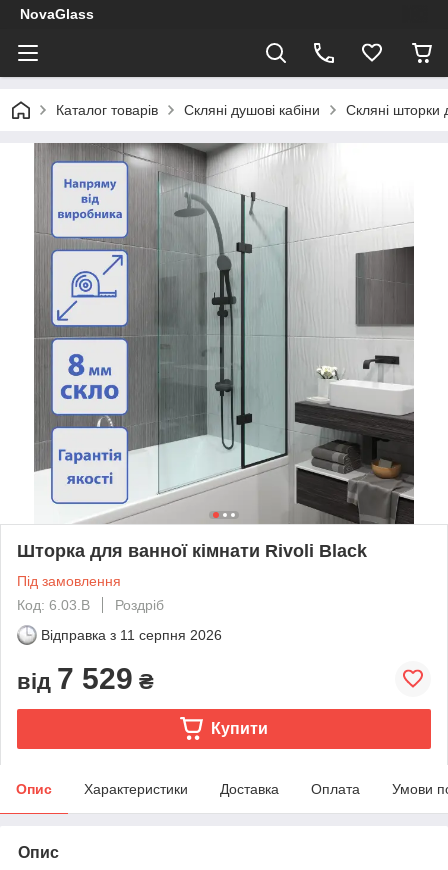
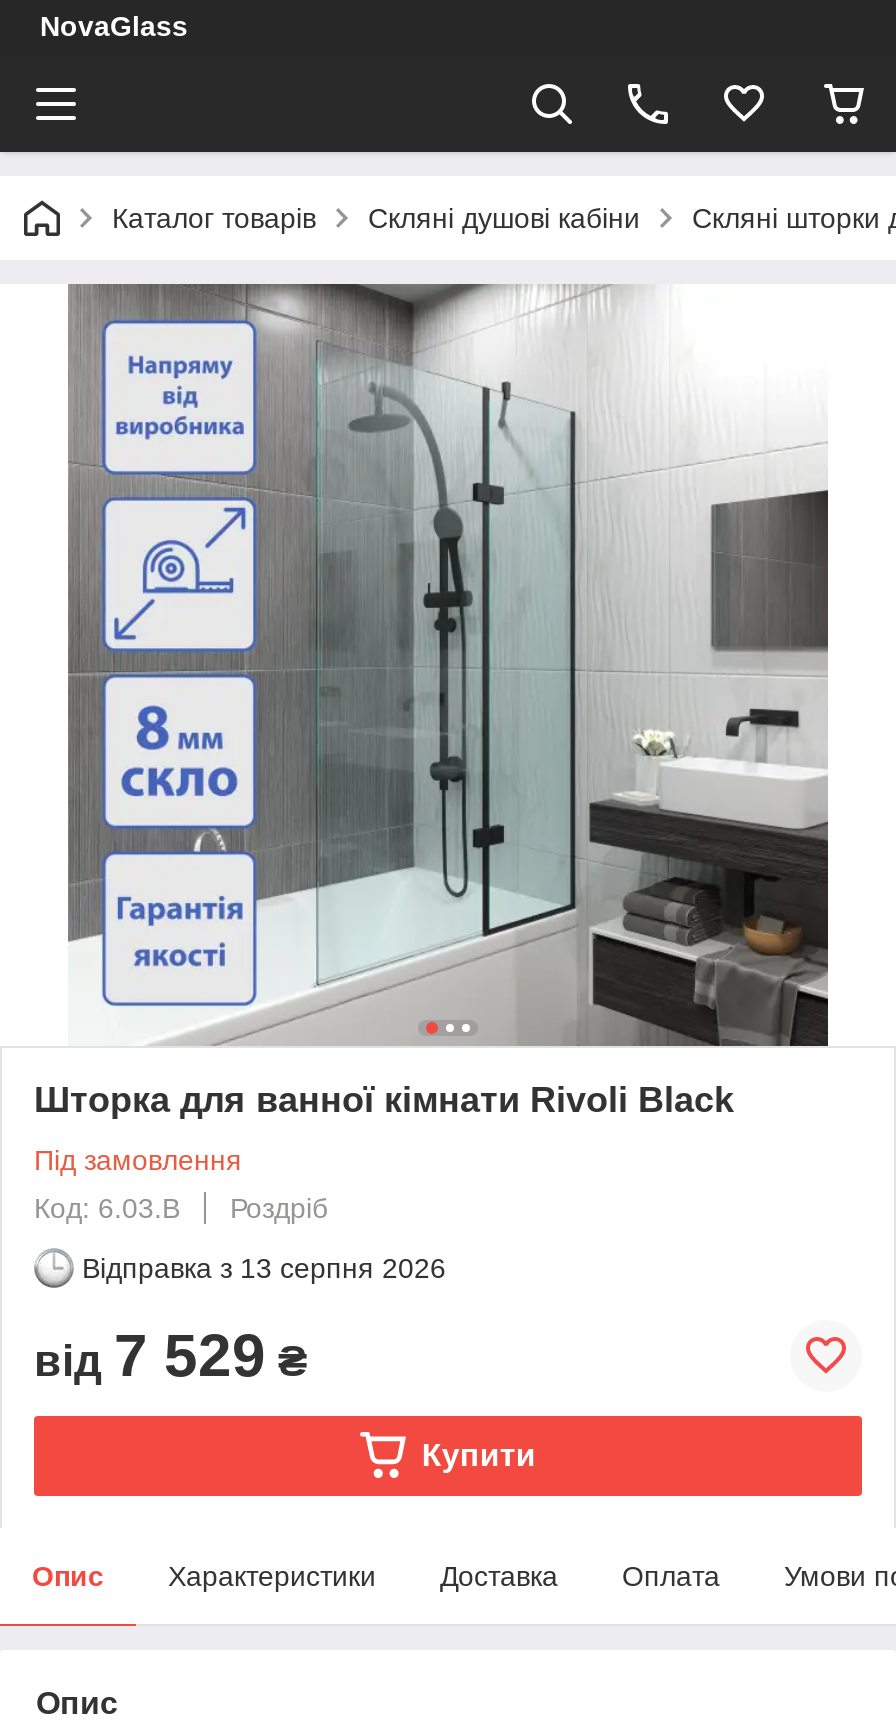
- Відправка з 11 серпня 2026
+ Відправка з 13 серпня 2026
